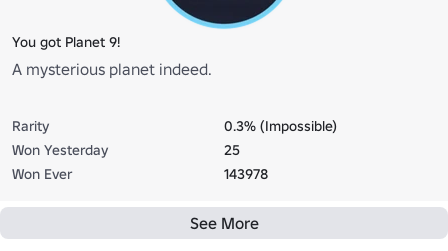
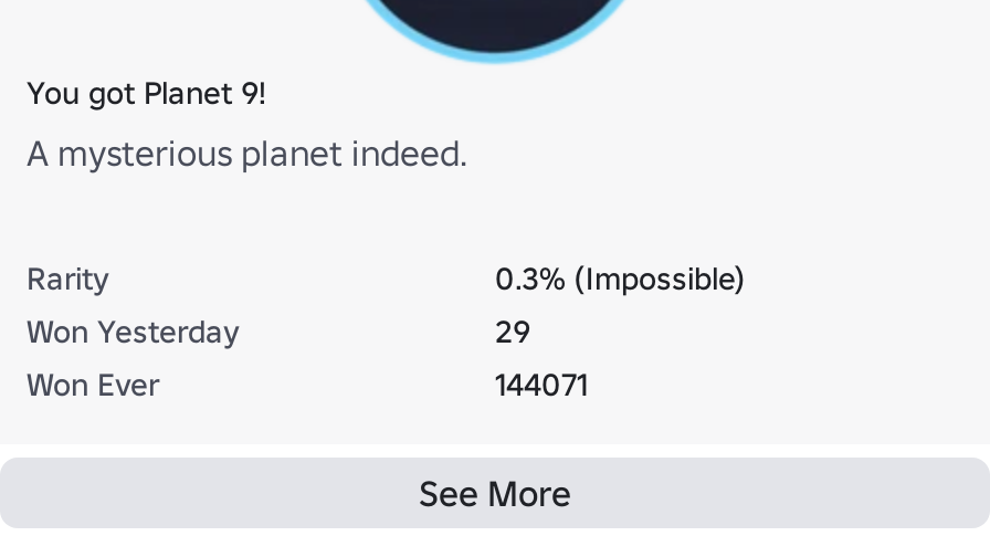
- 25
+ 29

- 143978
+ 144071
